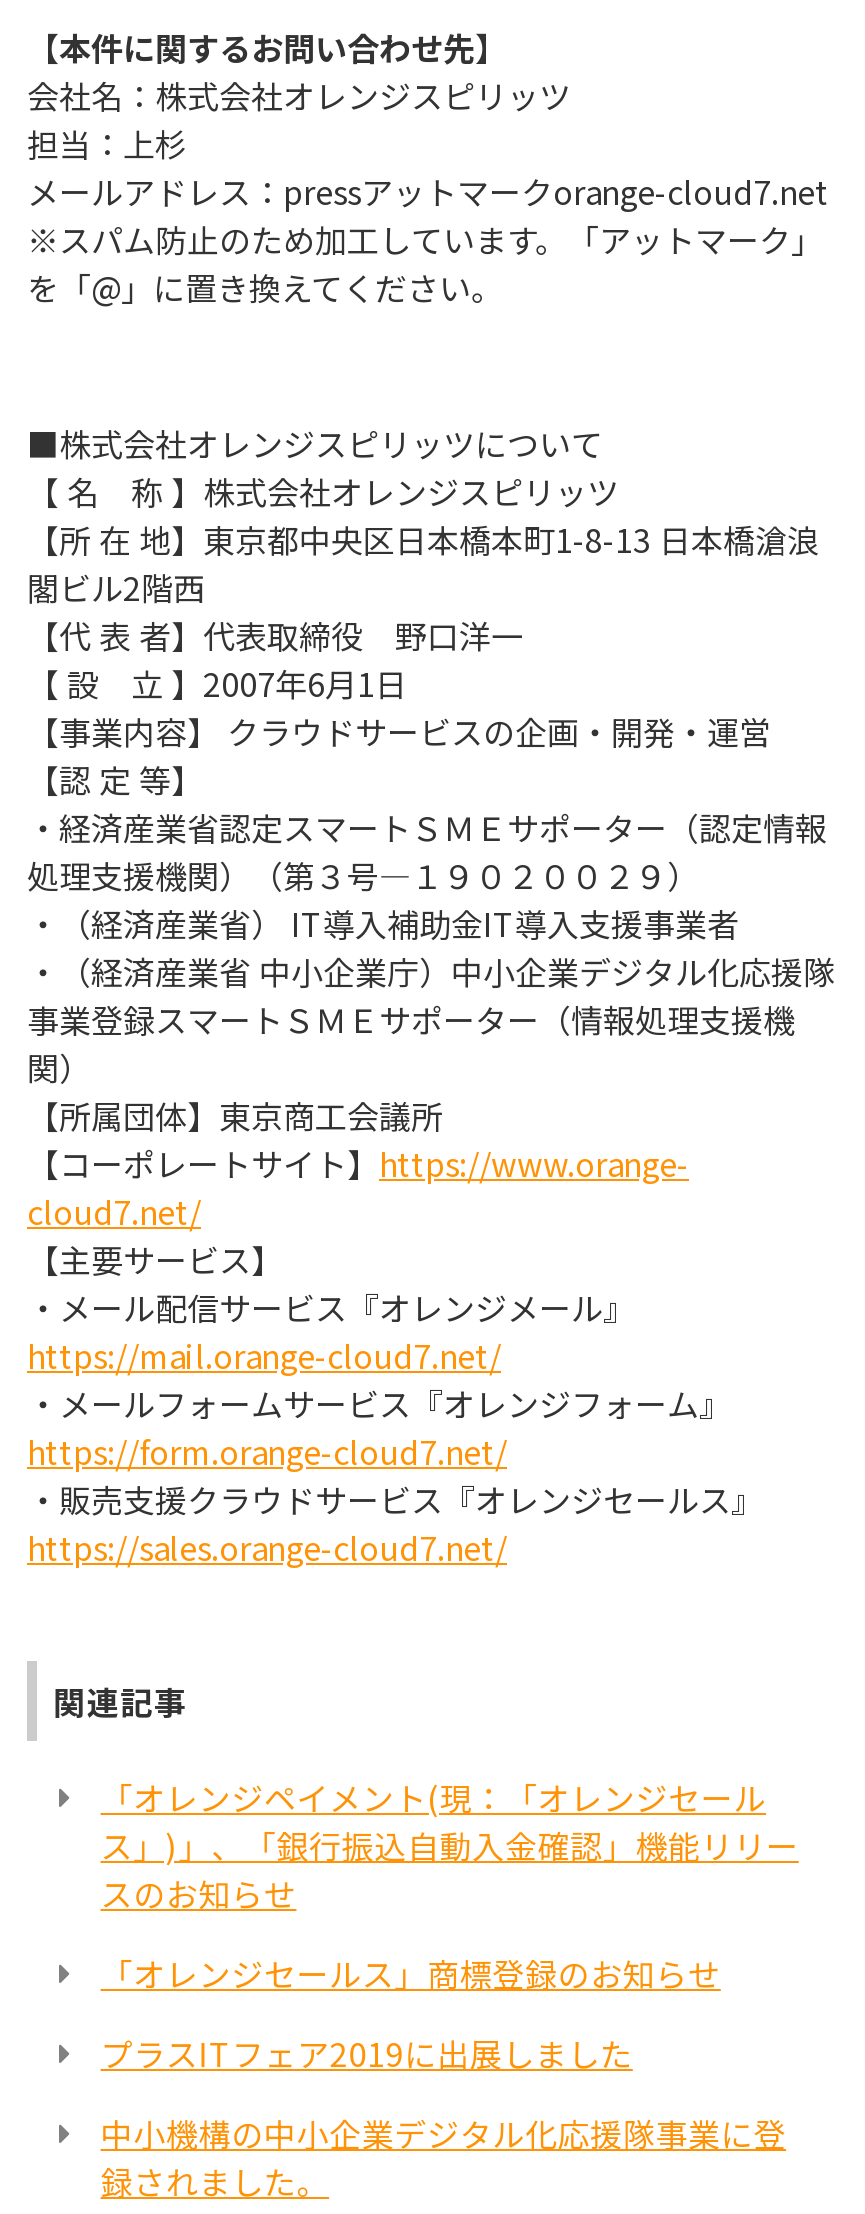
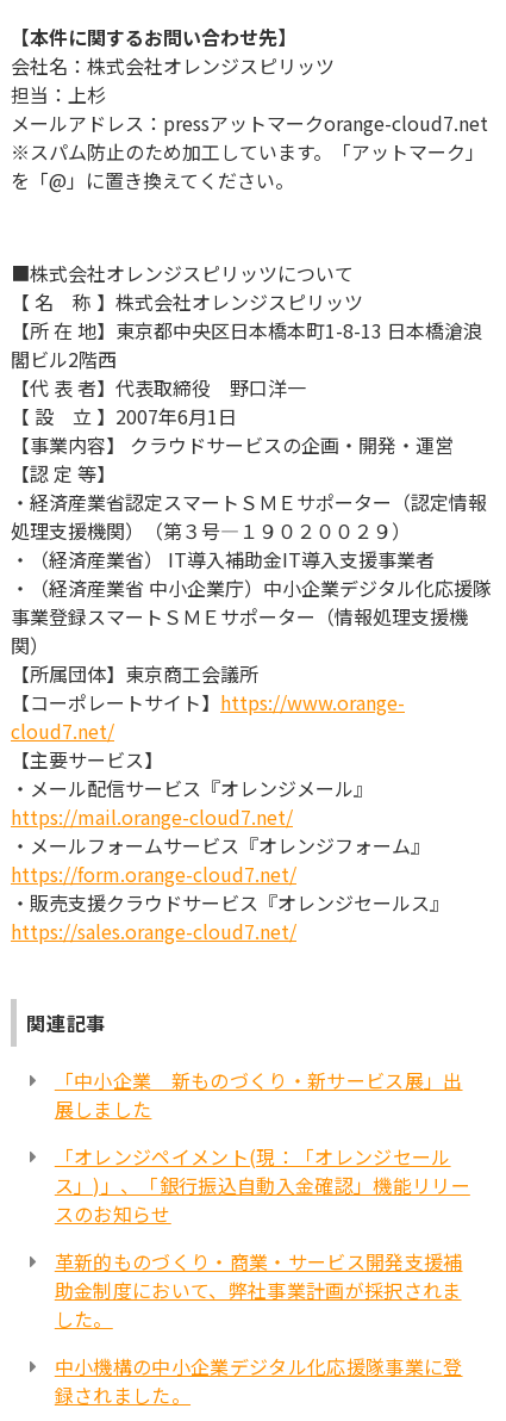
+ 「中小企業 新ものづくり・新サービス展」出
+ 展しました

- 「オレンジセールス」商標登録のお知らせ
- プラスITフェア2019に出展しました
+ 革新的ものづくり・商業・サービス開発支援補
+ 助金制度において、弊社事業計画が採択されま
+ した。
